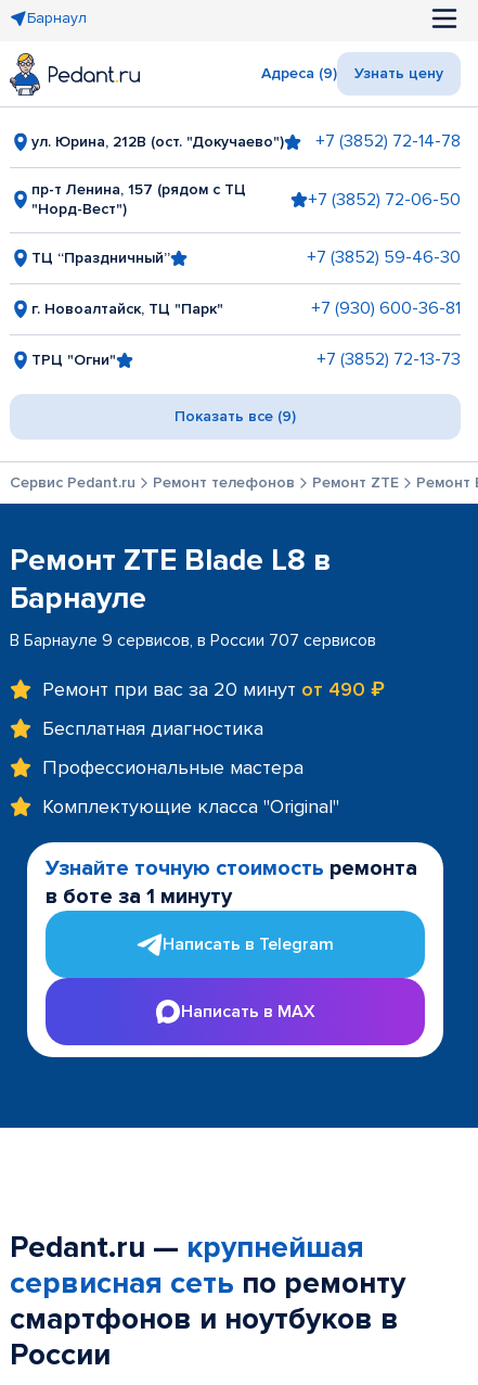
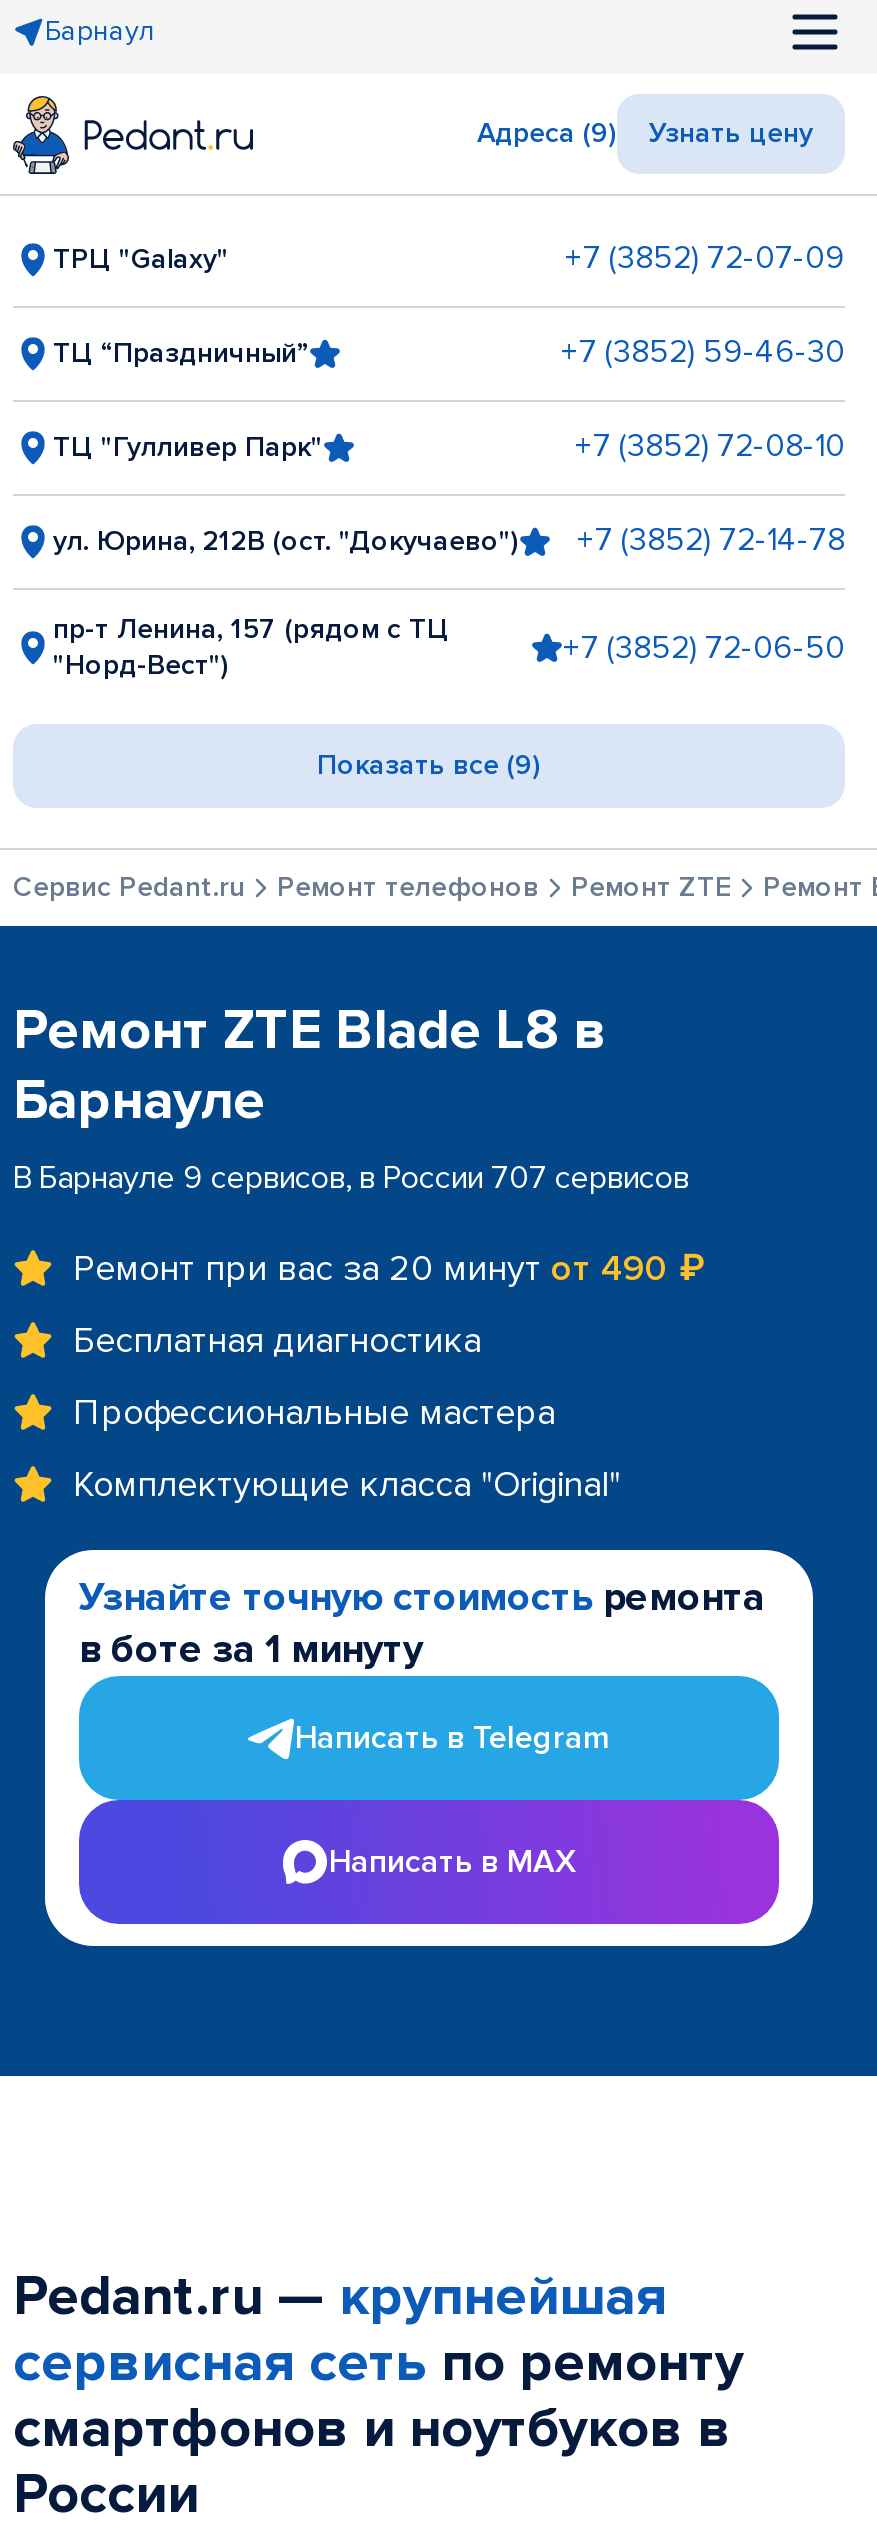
+ ТРЦ "Galaxy"
+ +7 (3852) 72-07-09
+ ТЦ "Гулливер Парк"
+ +7 (3852) 72-08-10

moved down: ул. Юрина, 212В (ост. "Докучаево") | +7 (3852) 72-14-78 | пр-т Ленина, 157 (рядом с ТЦ | "Норд-Вест") | +7 (3852) 72-06-50

moved up: ТЦ “Праздничный” | +7 (3852) 59-46-30

- г. Новоалтайск, ТЦ "Парк"
- +7 (930) 600-36-81
- ТРЦ "Огни"
- +7 (3852) 72-13-73
